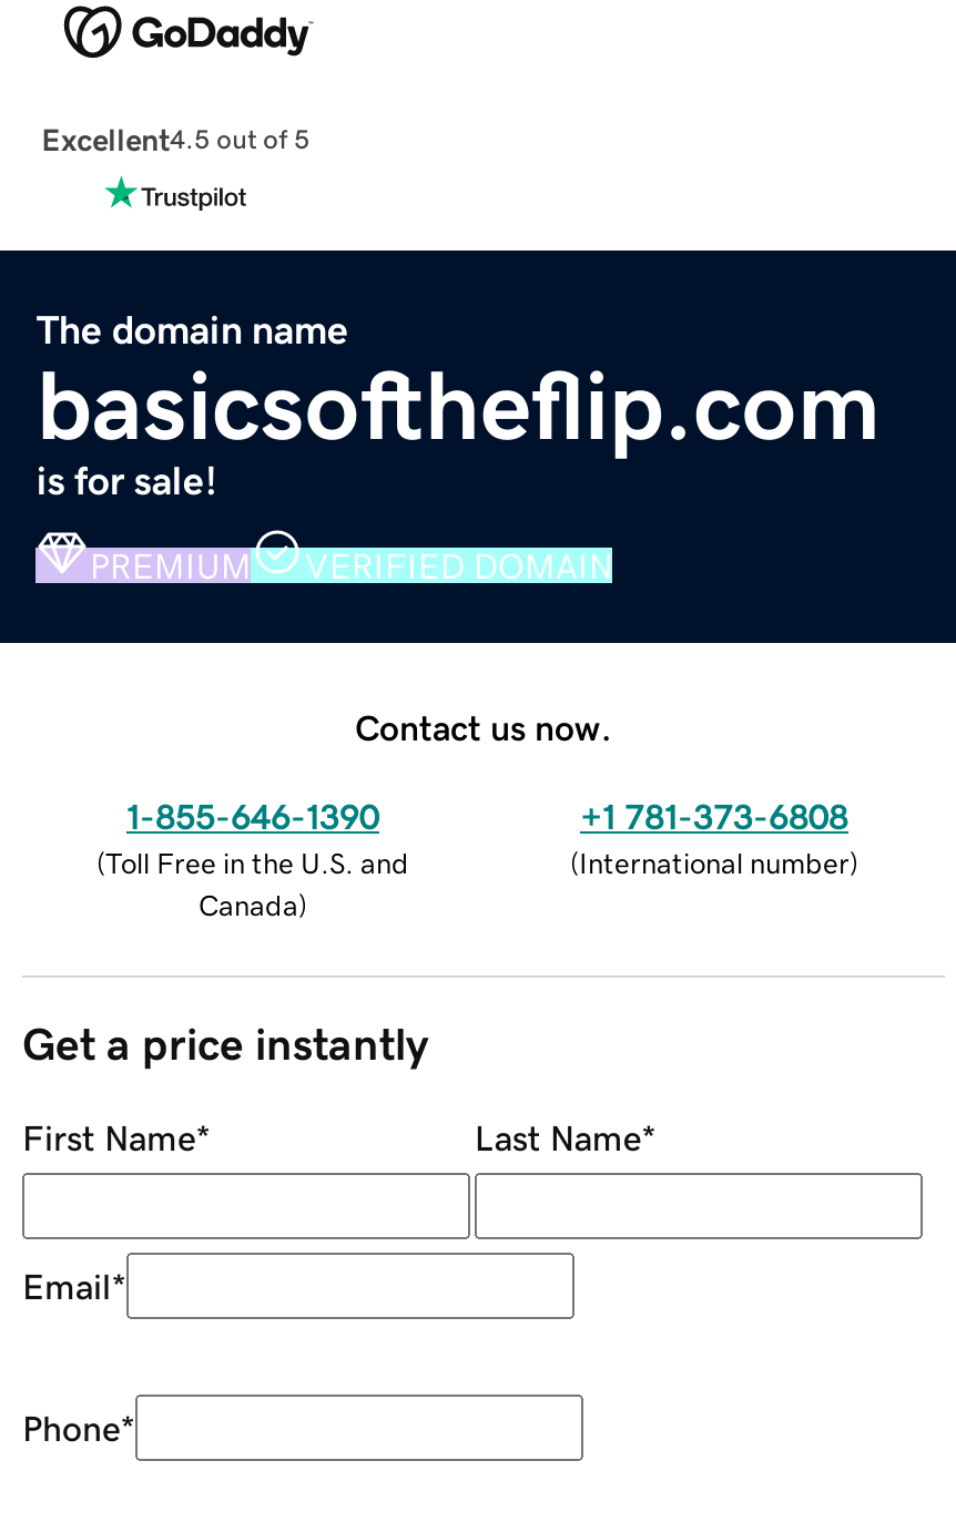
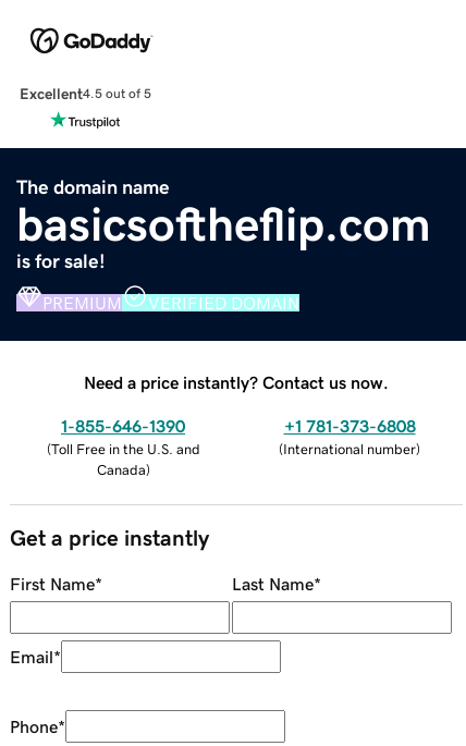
- Contact us now.
+ Need a price instantly? Contact us now.
